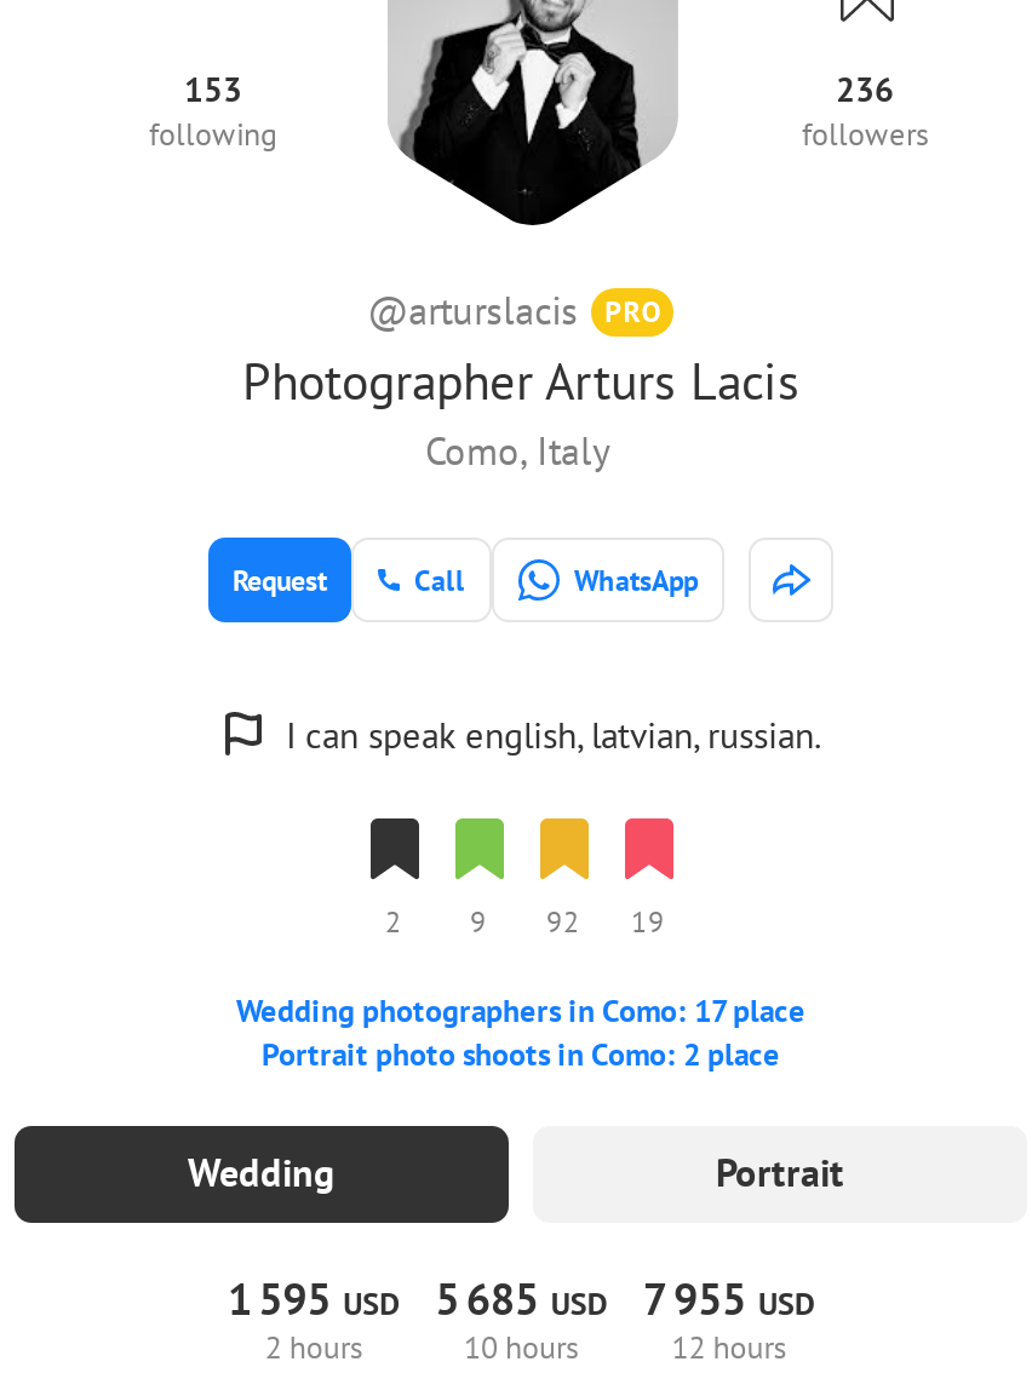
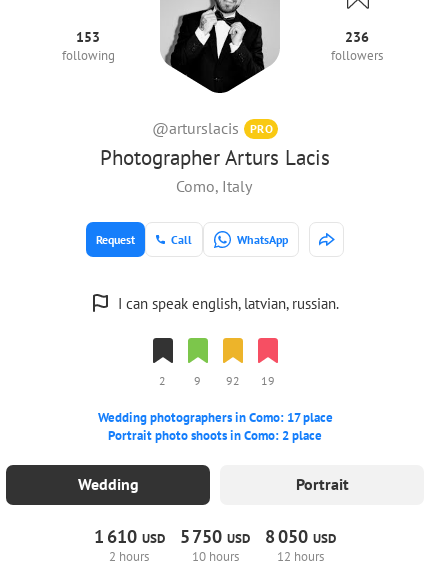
- 1 595 USD
+ 1 610 USD

- 5 685 USD
+ 5 750 USD

- 7 955 USD
+ 8 050 USD
